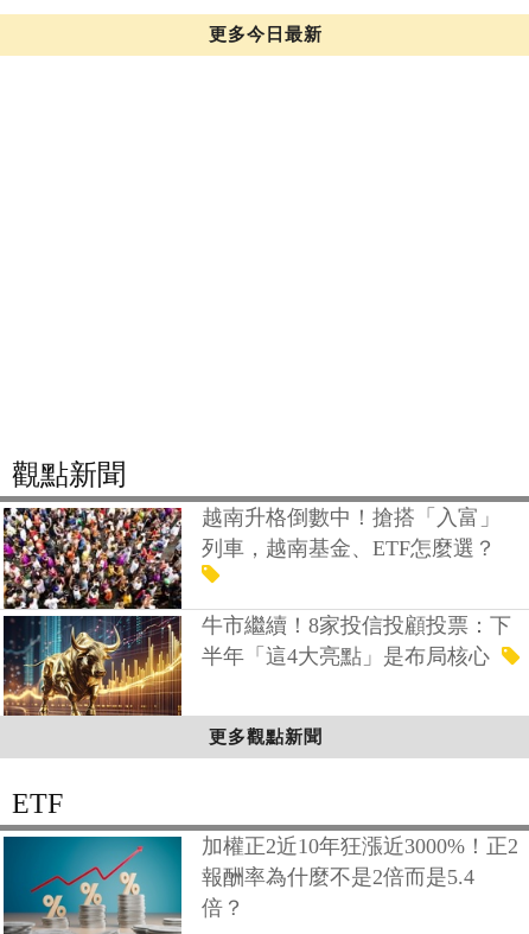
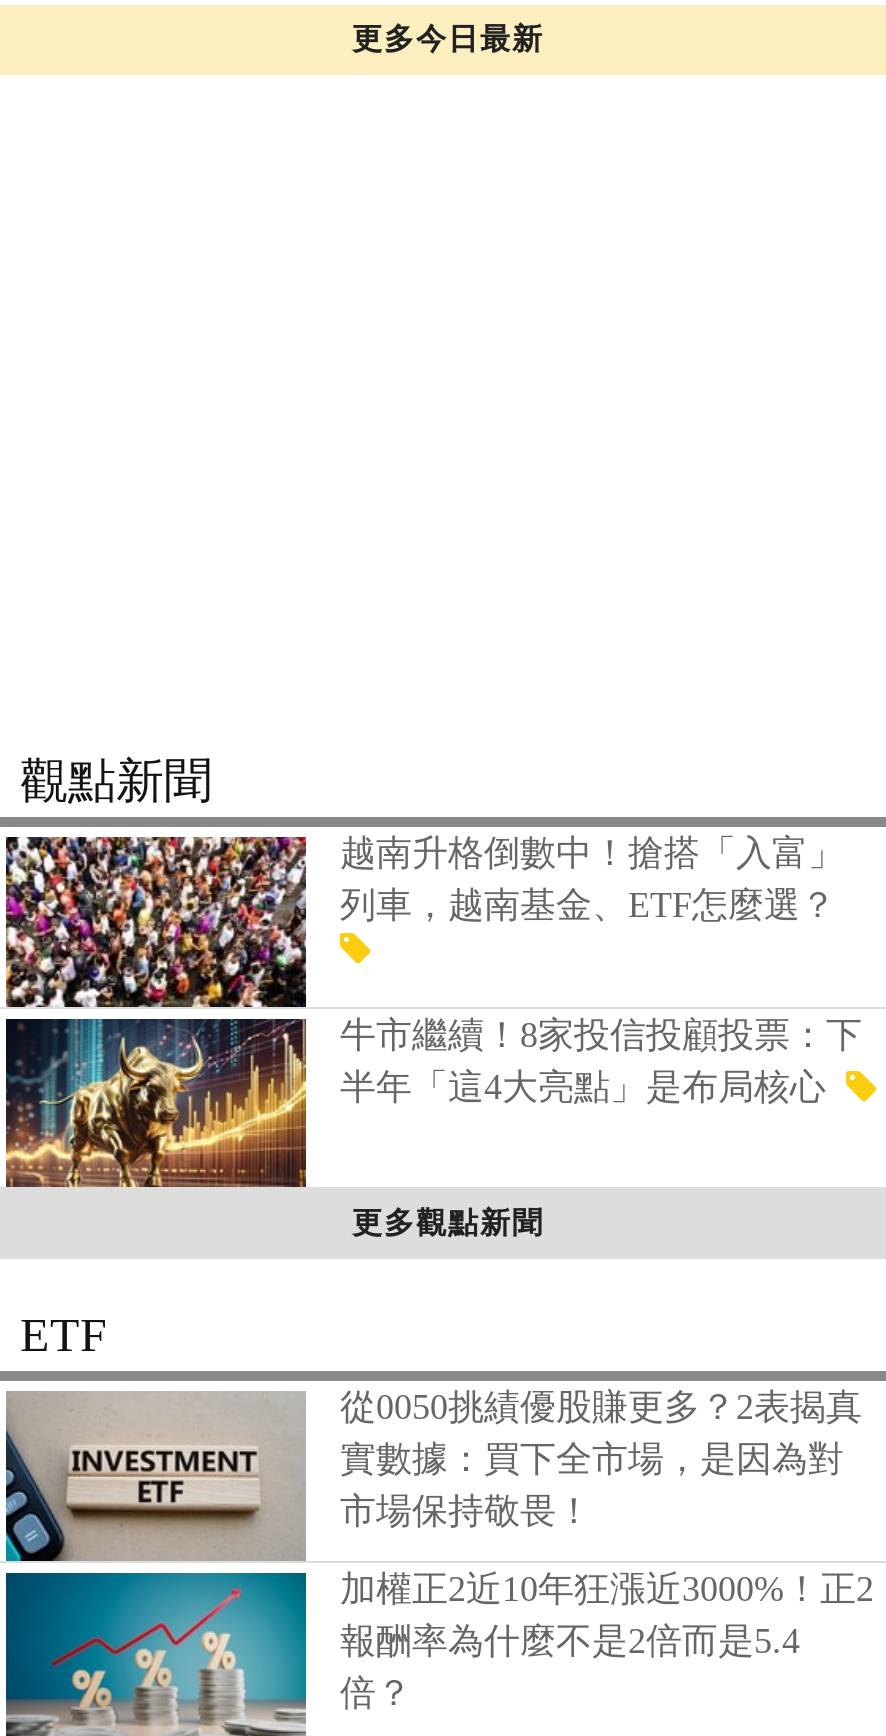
+ [image]
+ 從0050挑績優股賺更多？2表揭真
+ 實數據：買下全市場，是因為對
+ 市場保持敬畏！
